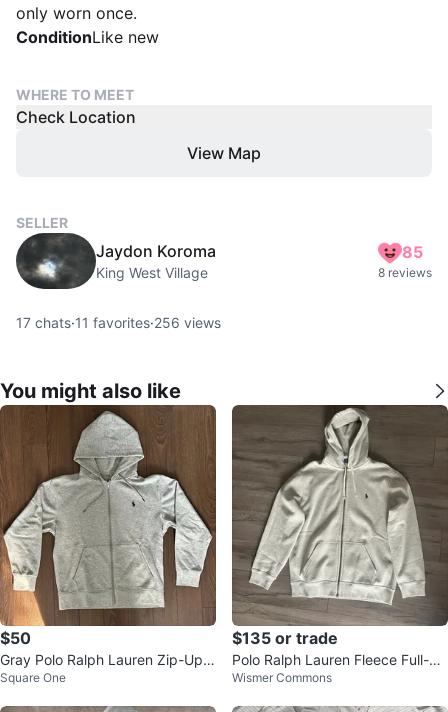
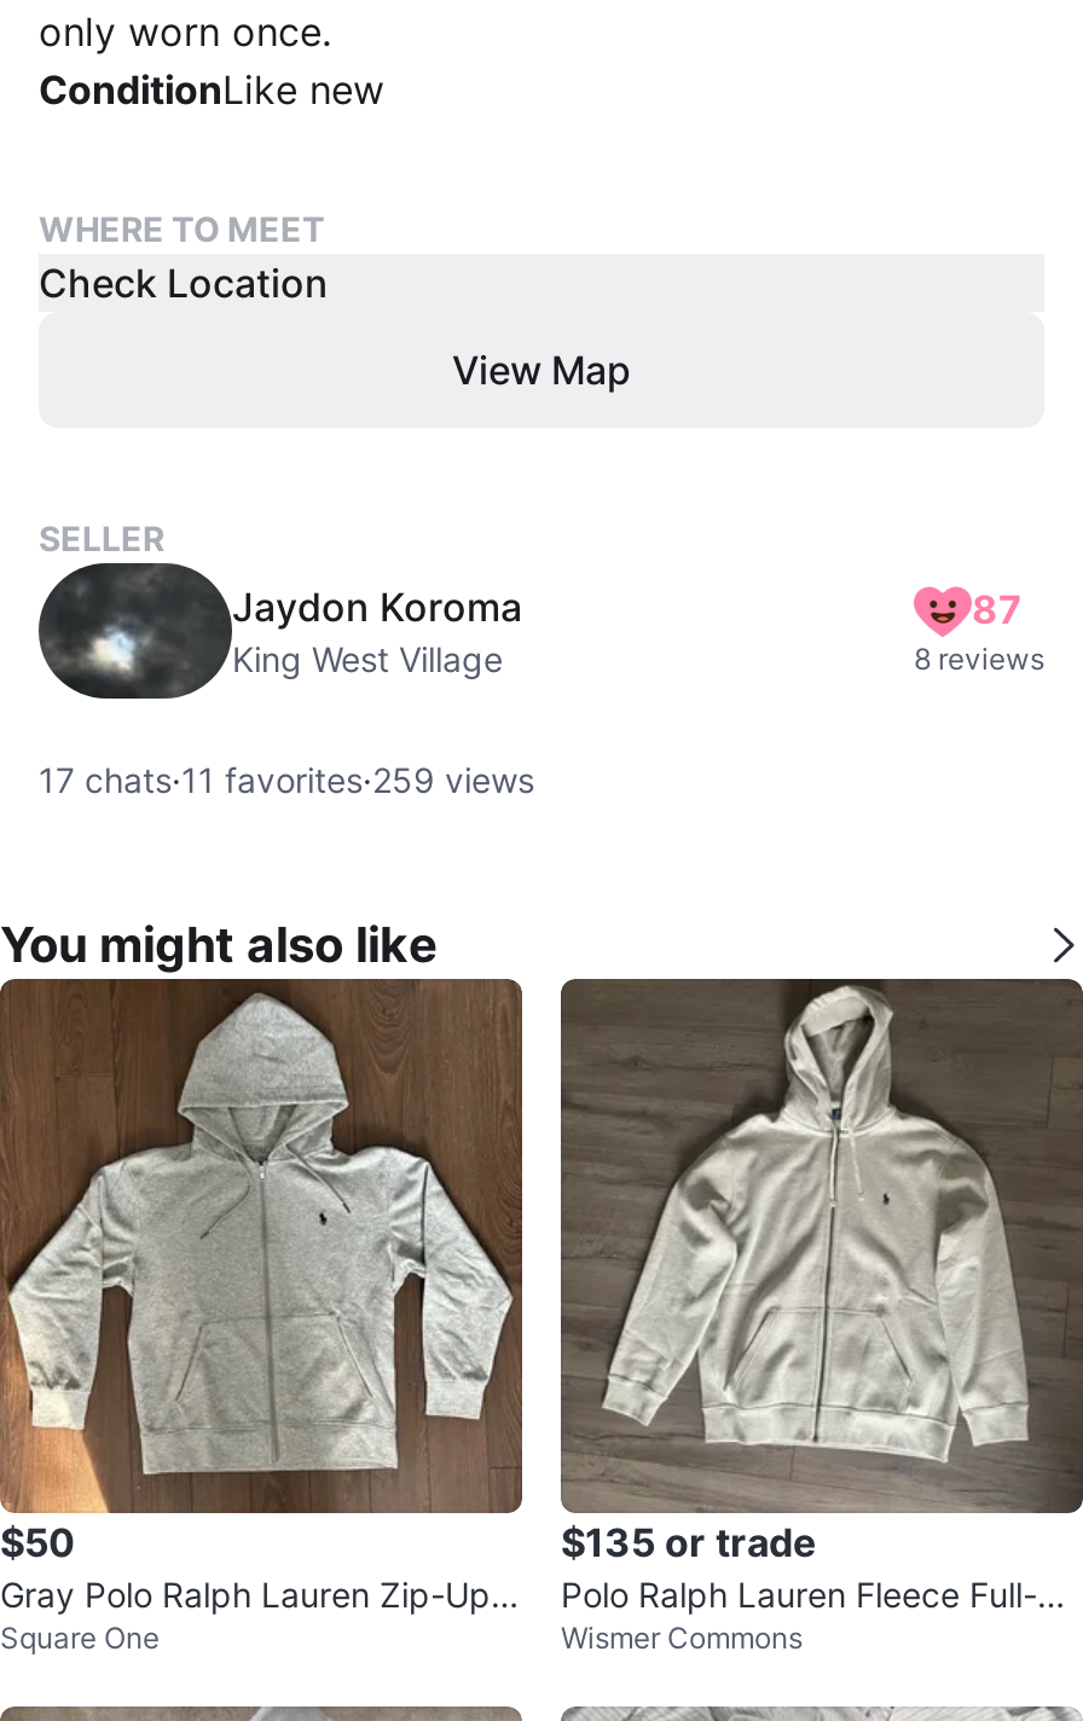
- 85
+ 87

- 17 chats·11 favorites·256 views
+ 17 chats·11 favorites·259 views
